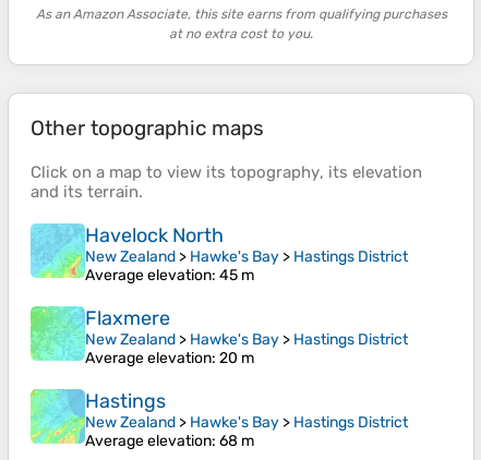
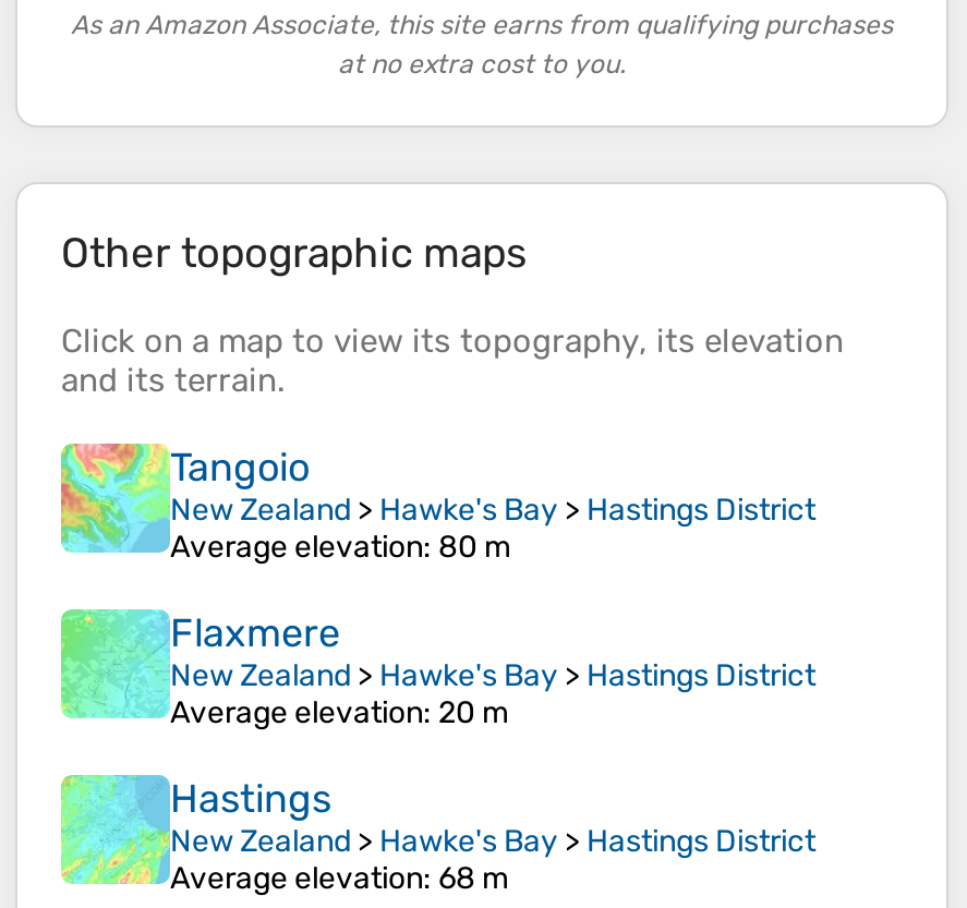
- [image]
- Havelock North
+ [image]
+ Tangoio

- Average elevation: 45 m
+ Average elevation: 80 m
